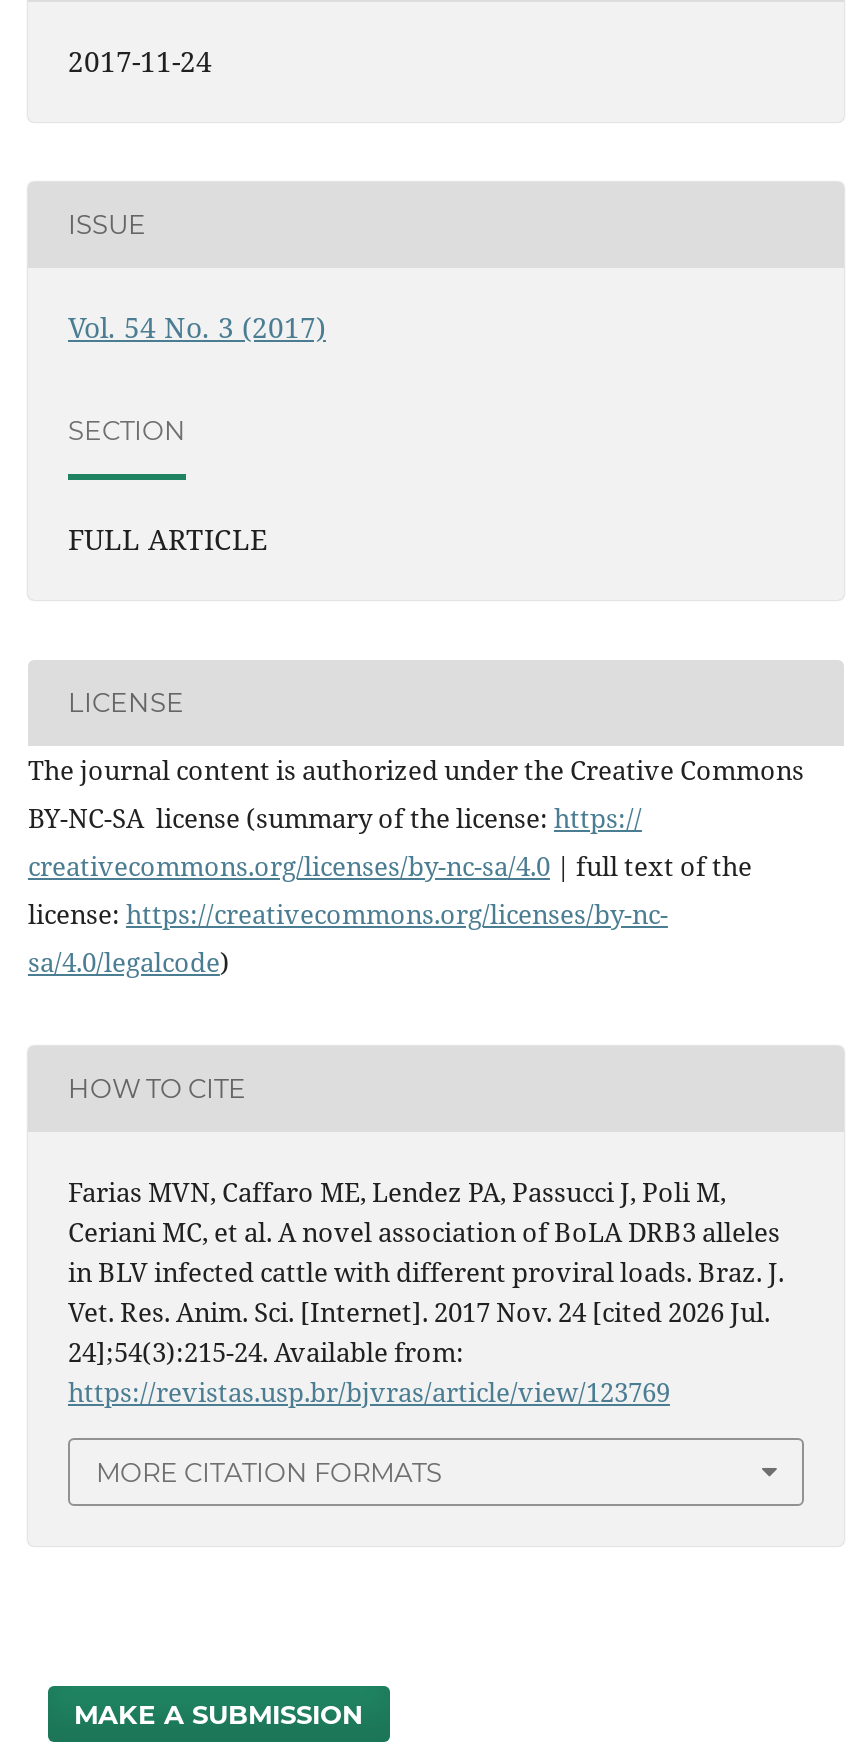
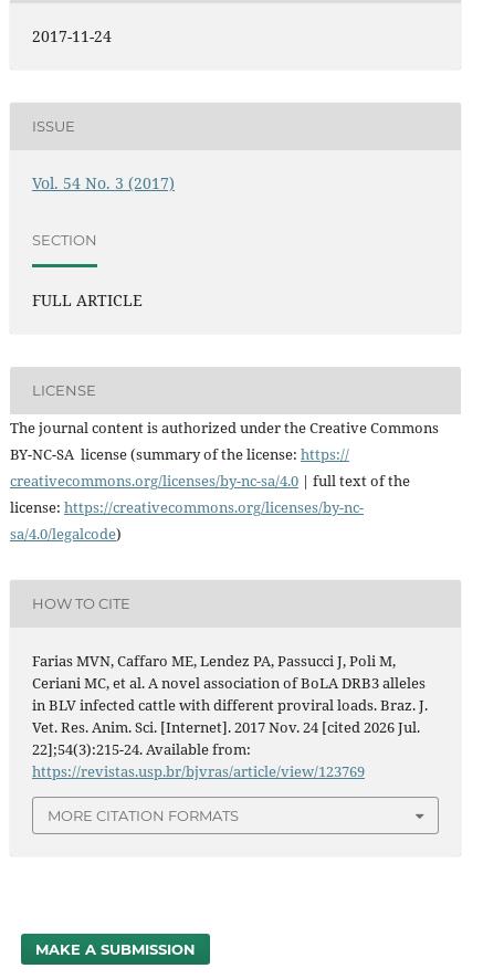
- 24];54(3):215-24. Available from:
+ 22];54(3):215-24. Available from:
